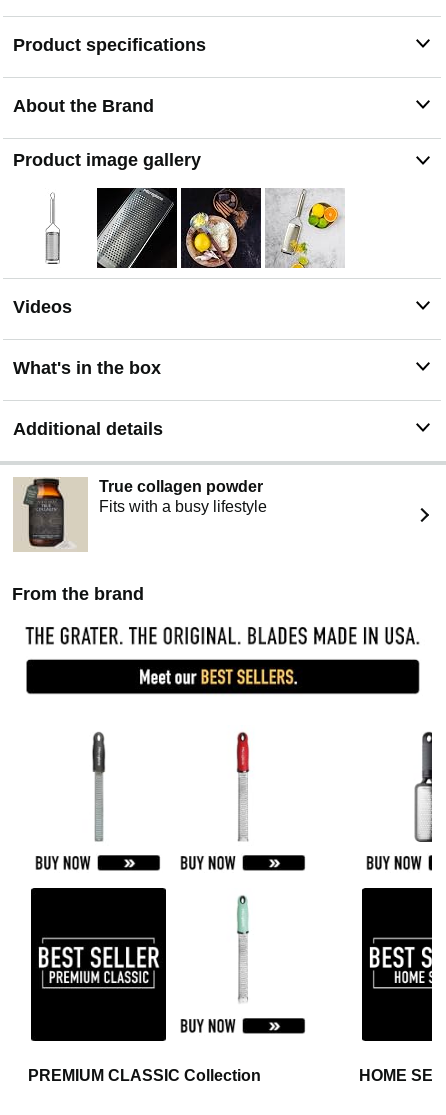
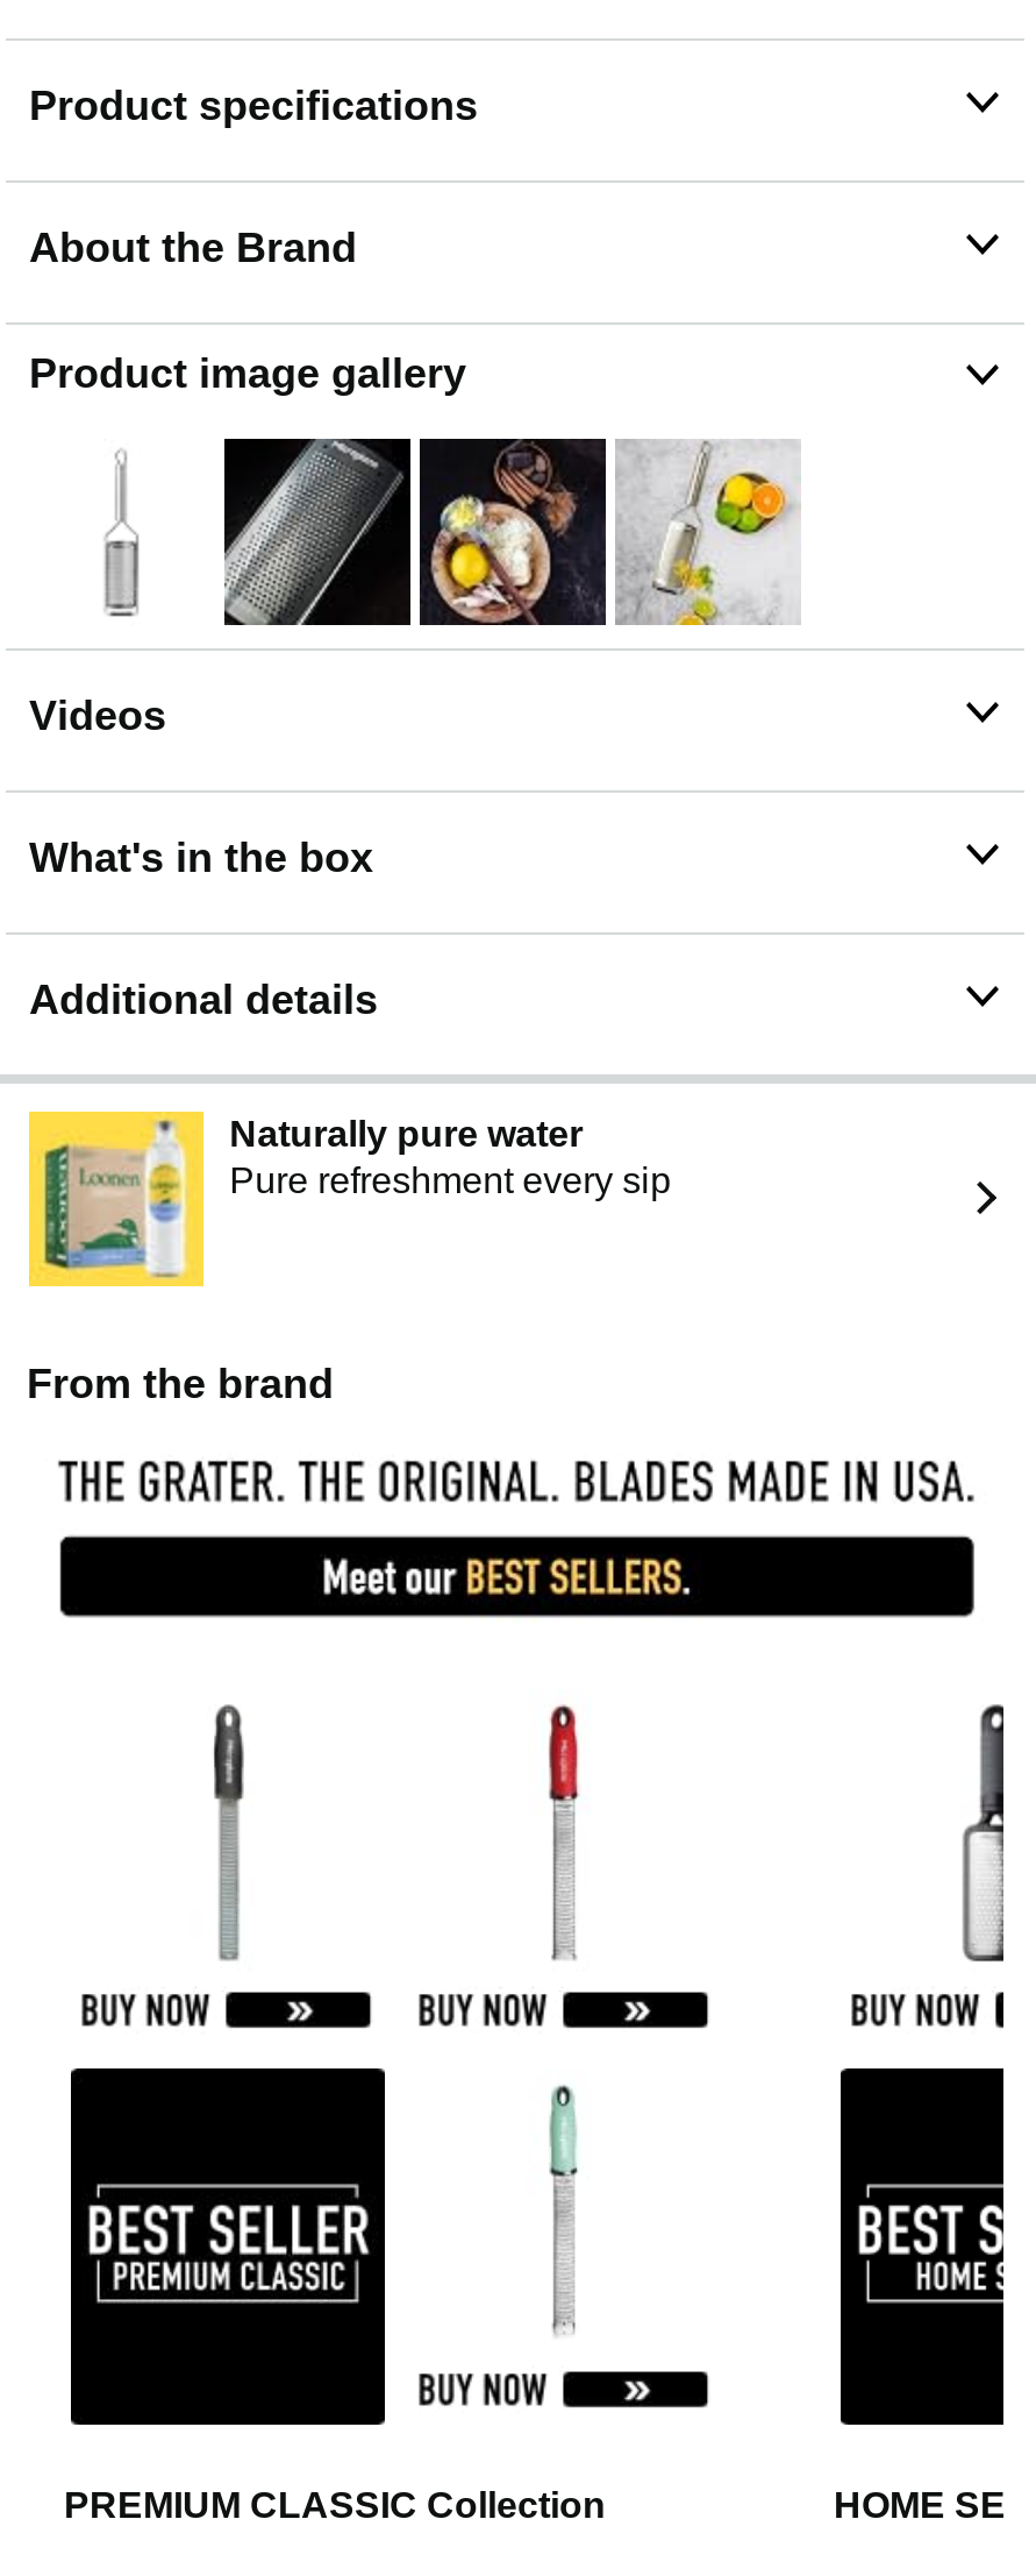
- [image]
- True collagen powder
- Fits with a busy lifestyle
+ [image]
+ Naturally pure water
+ Pure refreshment every sip
